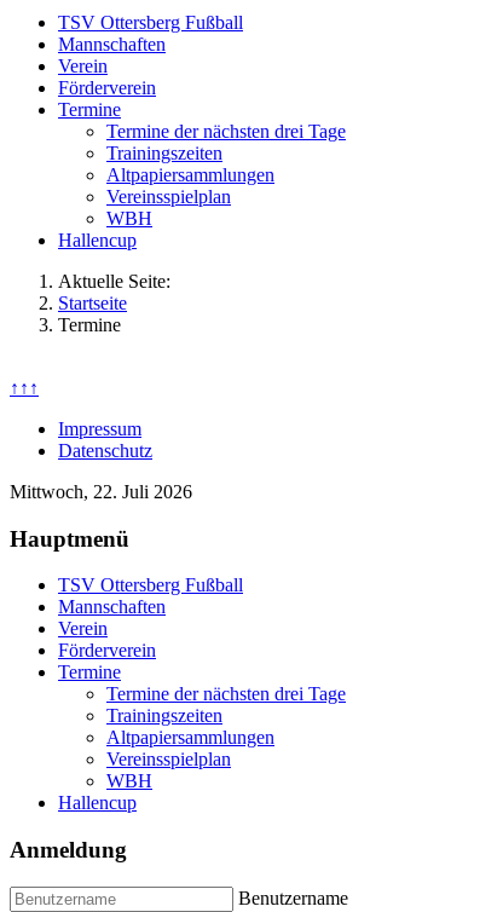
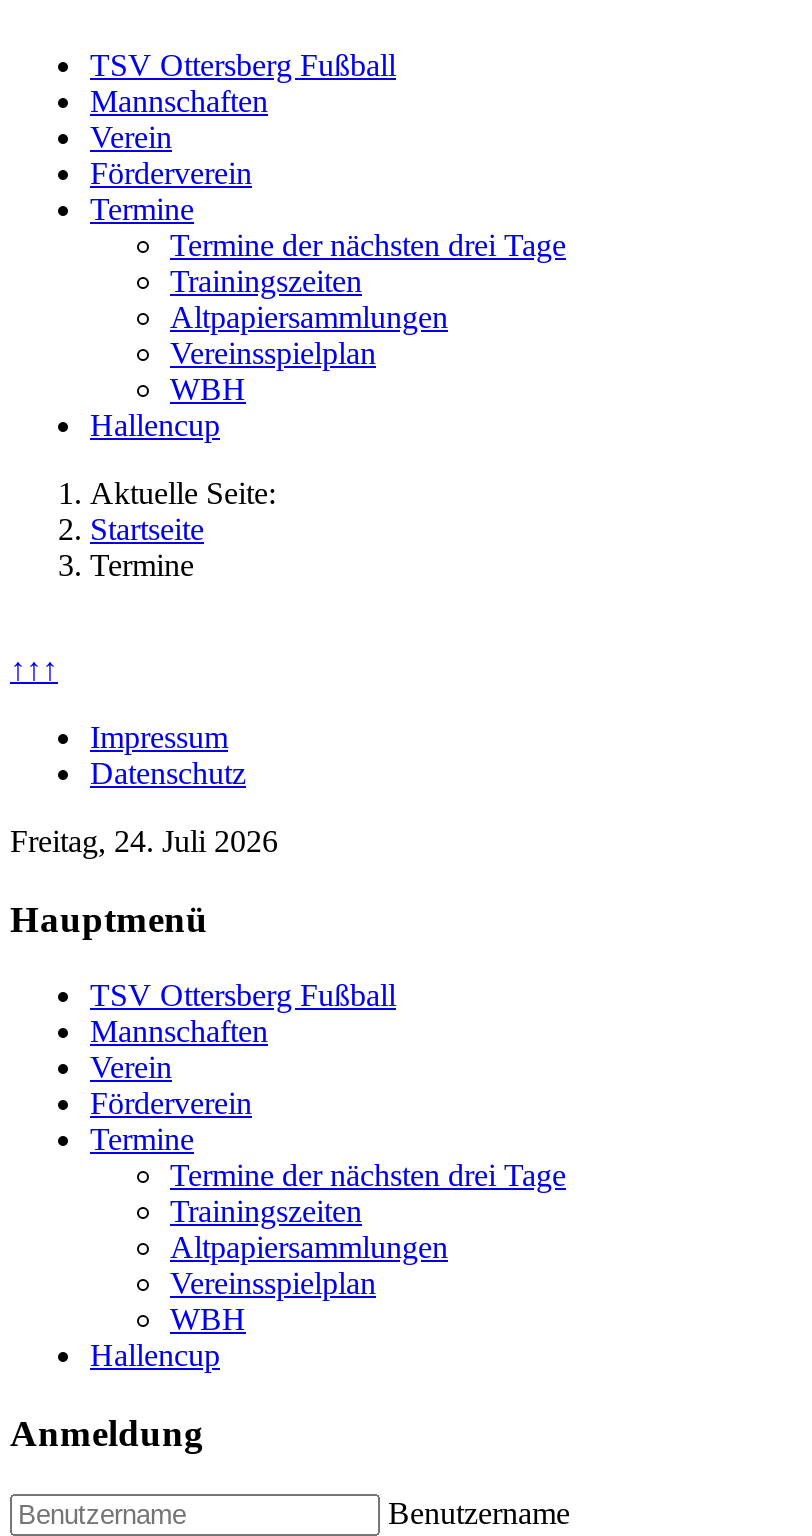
- Mittwoch, 22. Juli 2026
+ Freitag, 24. Juli 2026
